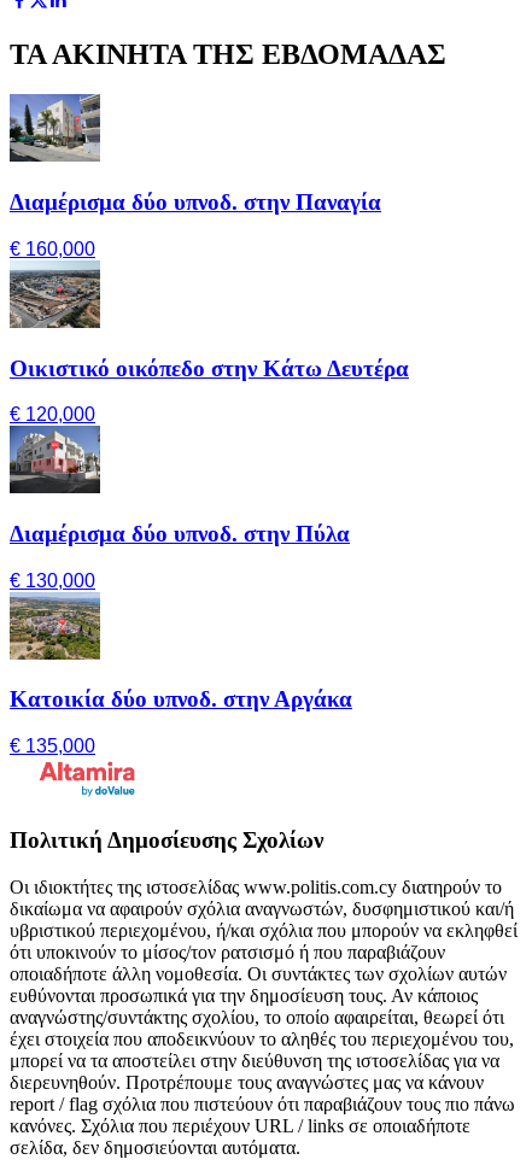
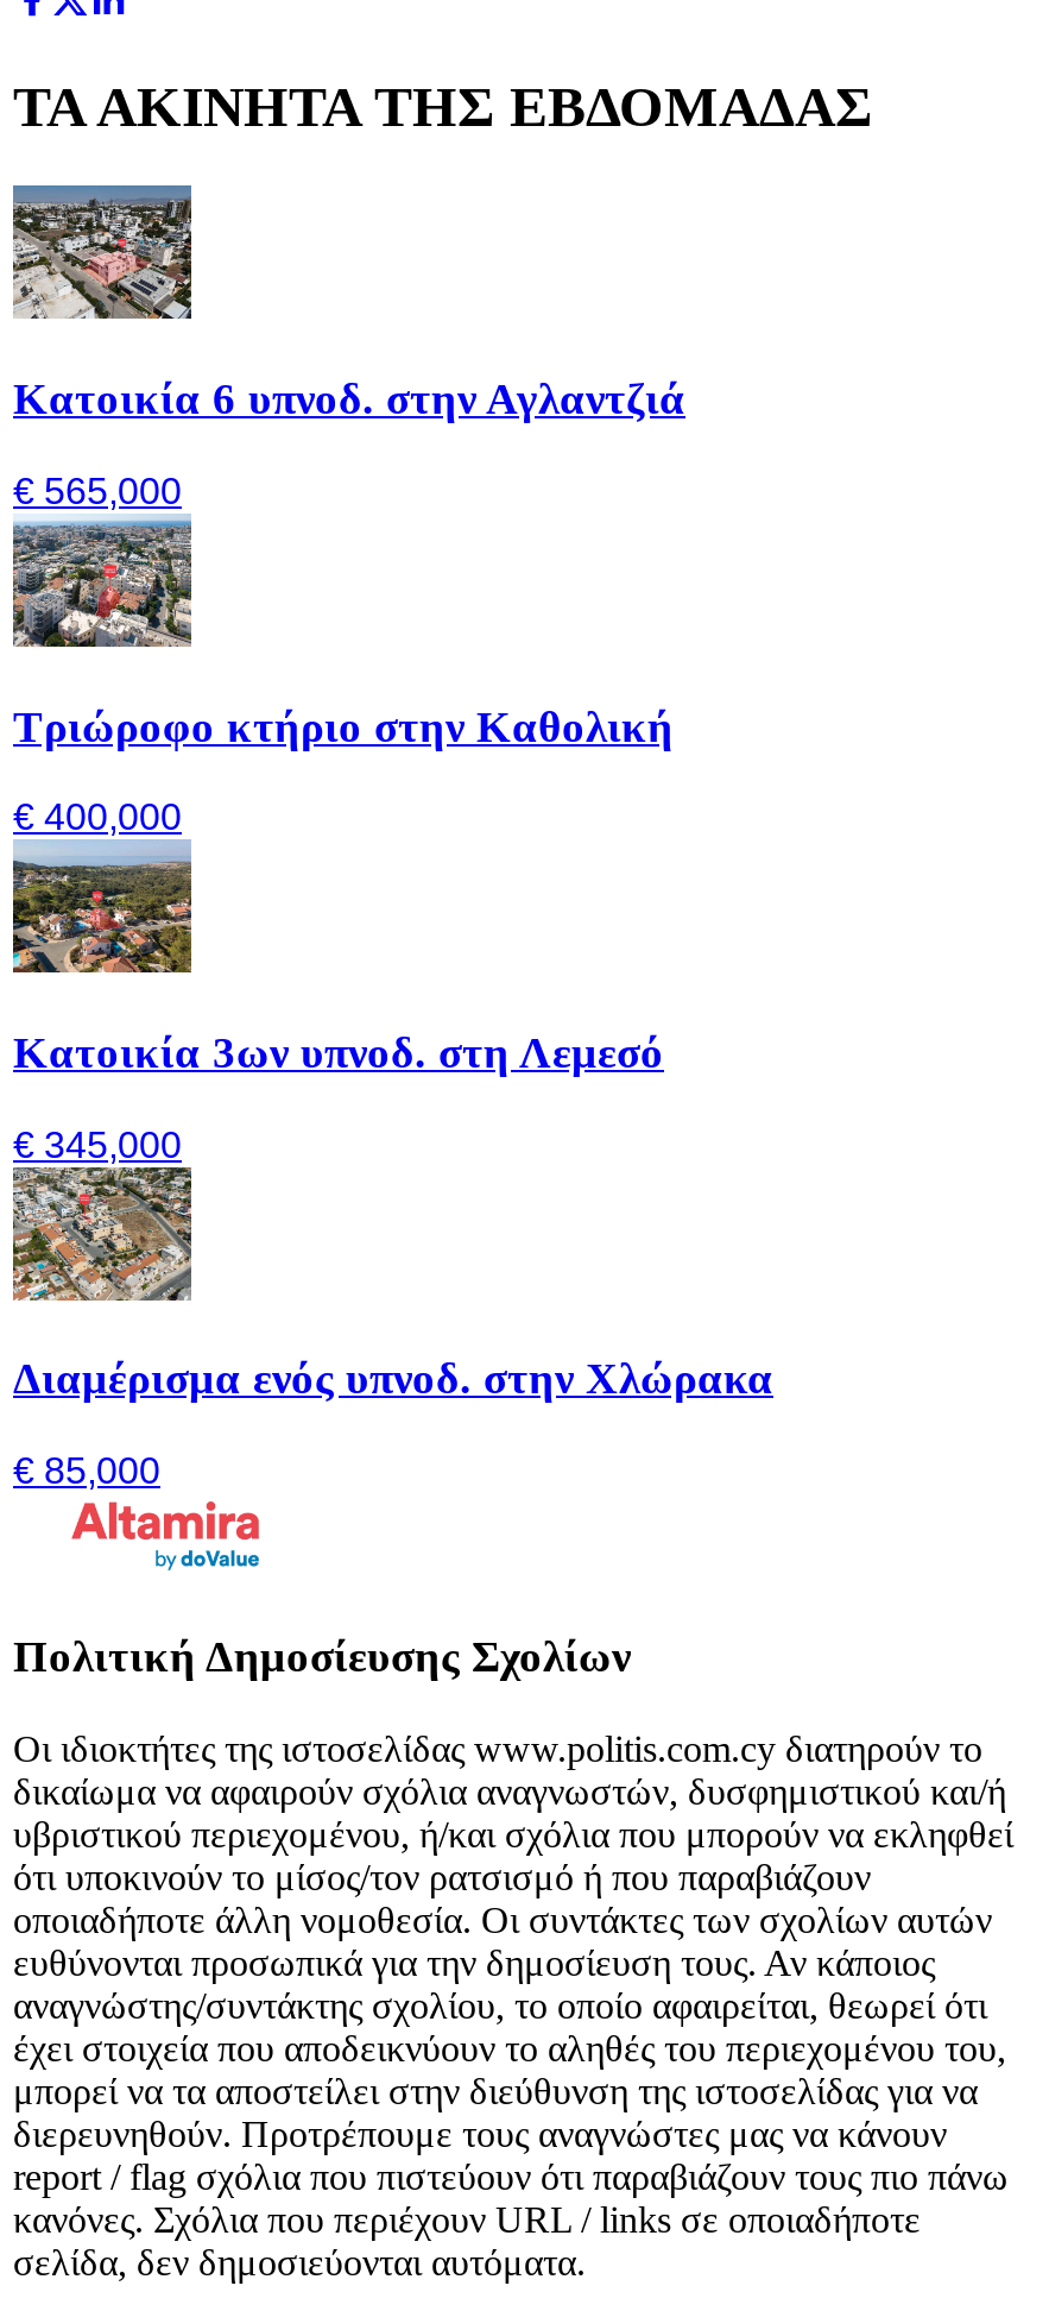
- [image]
- Διαμέρισμα δύο υπνοδ. στην Παναγία
+ [image]
+ Κατοικία 6 υπνοδ. στην Αγλαντζιά

- € 160,000
+ € 565,000

- [image]
- Οικιστικό οικόπεδο στην Κάτω Δευτέρα
+ [image]
+ Τριώροφο κτήριο στην Καθολική

- € 120,000
+ € 400,000

- [image]
- Διαμέρισμα δύο υπνοδ. στην Πύλα
+ [image]
+ Κατοικία 3ων υπνοδ. στη Λεμεσό

- € 130,000
+ € 345,000

- [image]
- Κατοικία δύο υπνοδ. στην Αργάκα
+ [image]
+ Διαμέρισμα ενός υπνοδ. στην Χλώρακα

- € 135,000
+ € 85,000
